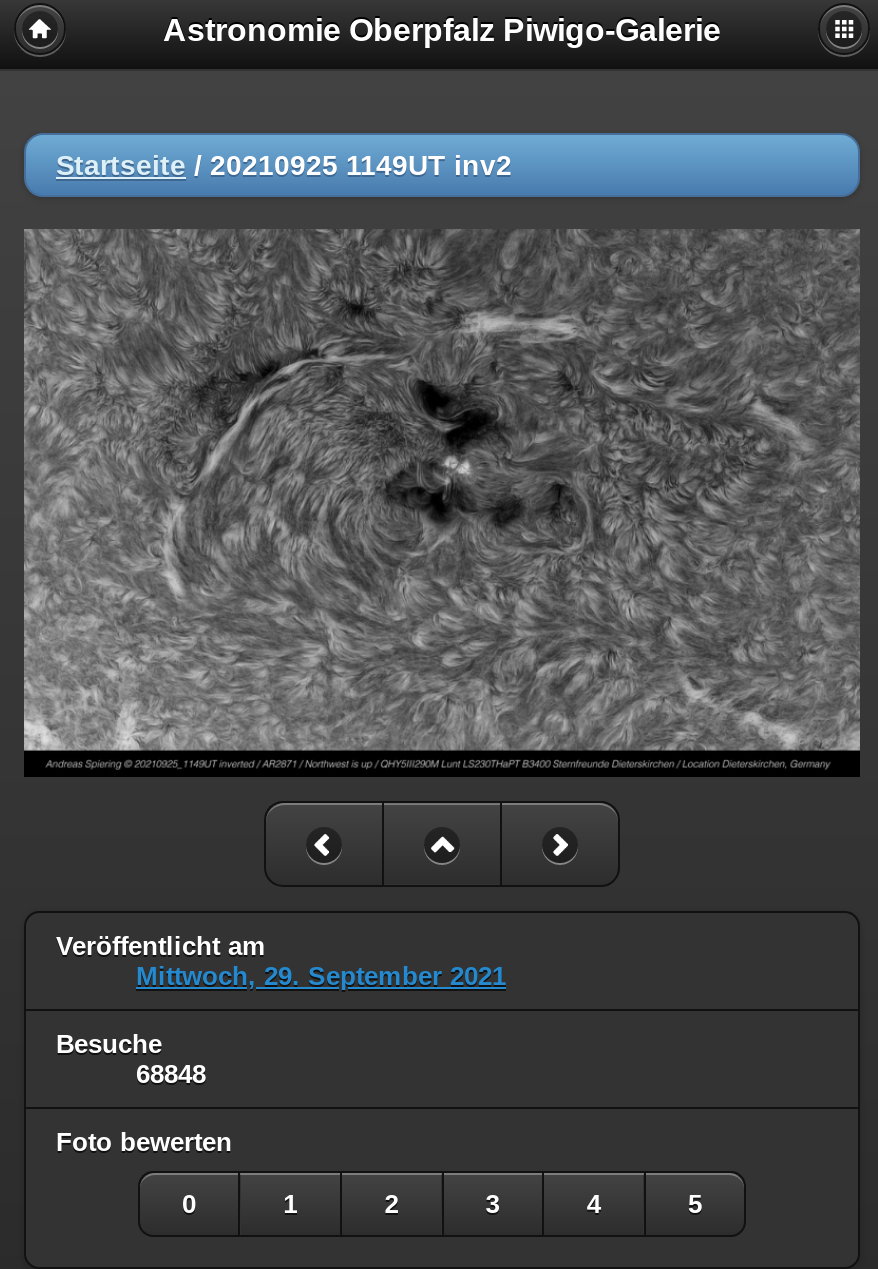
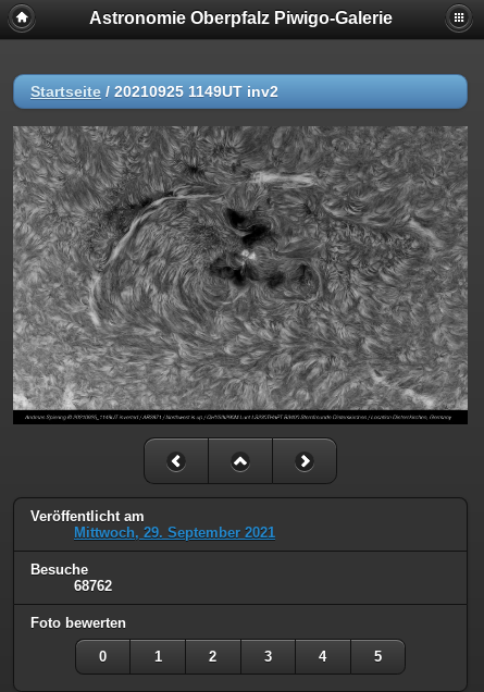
- 68848
+ 68762
